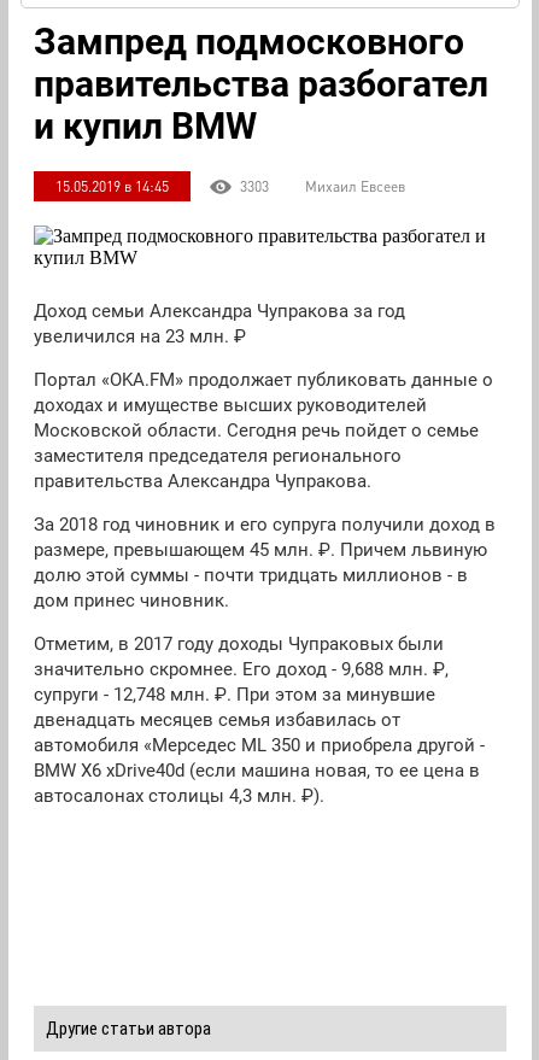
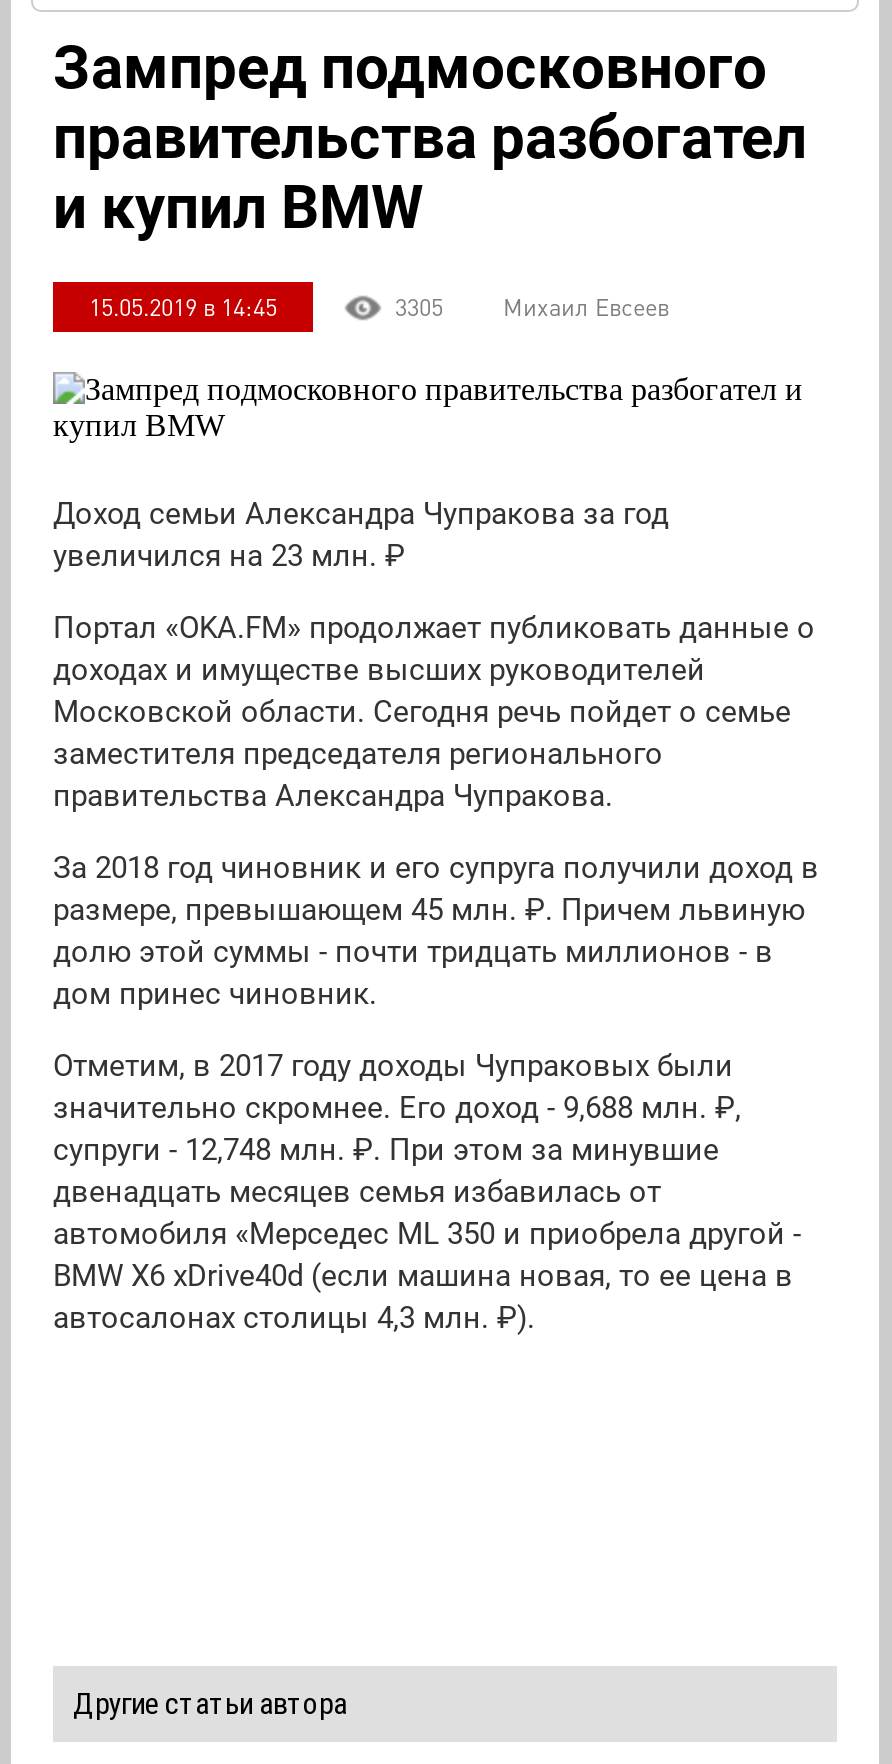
- 3303 Михаил Евсеев
+ 3305 Михаил Евсеев
